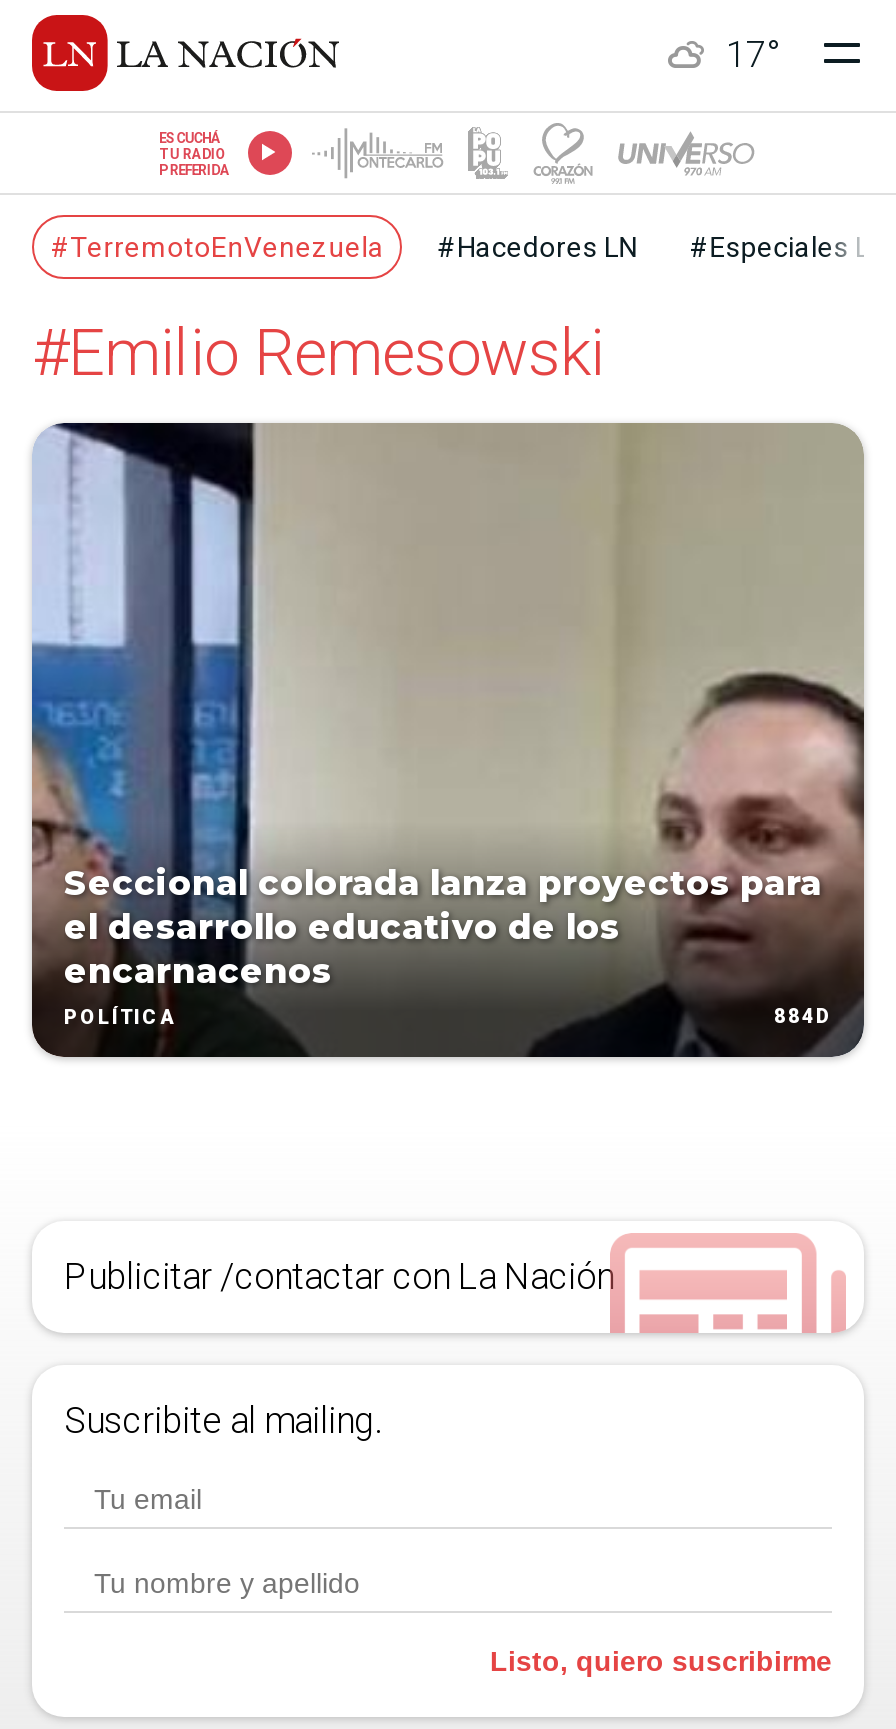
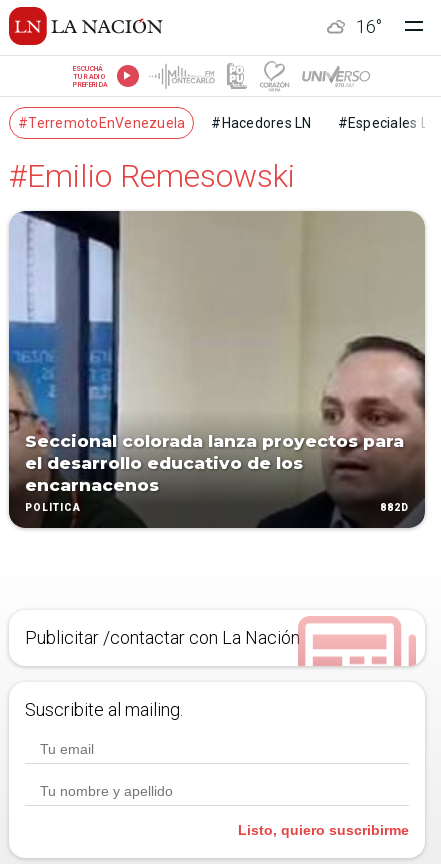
- 17°
+ 16°

- 884D
+ 882D
